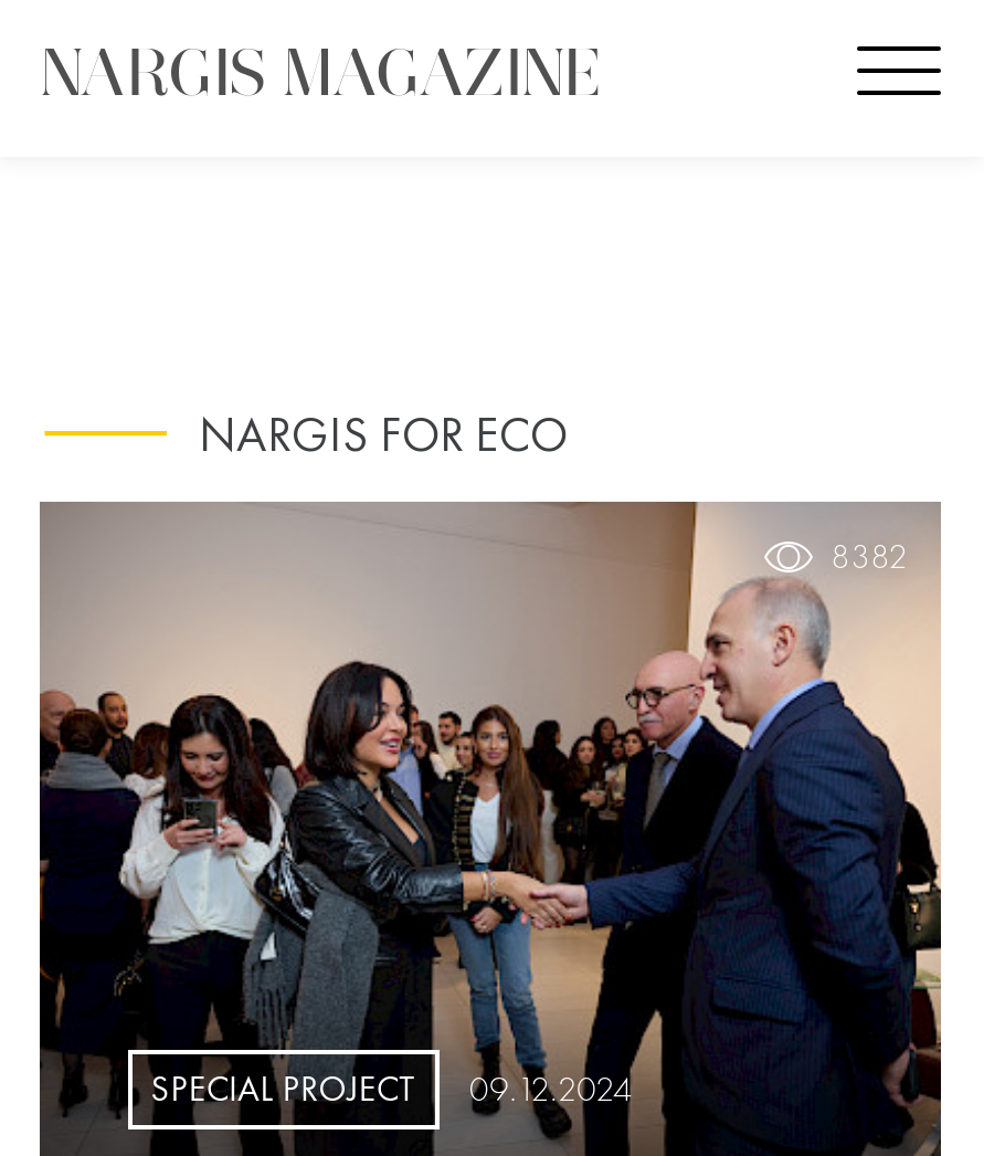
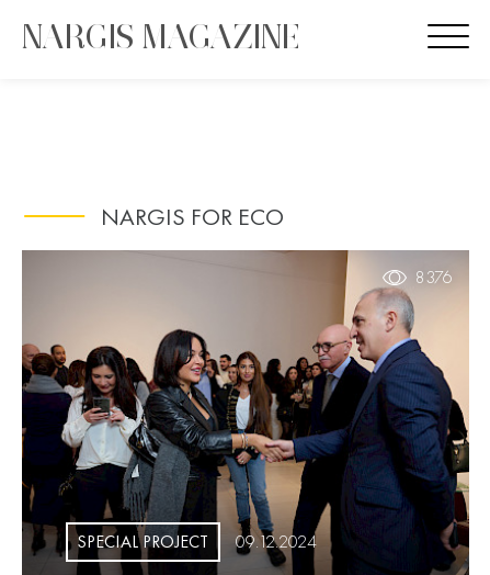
- 8382
+ 8376
